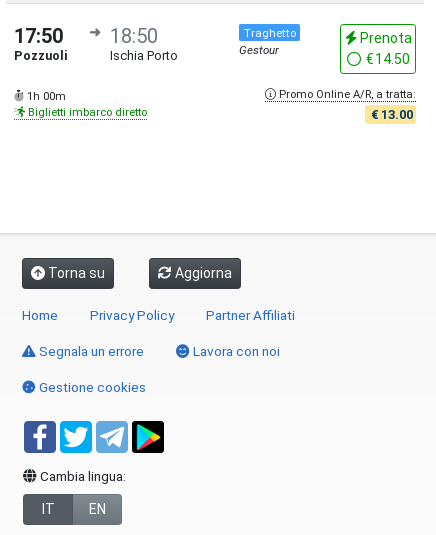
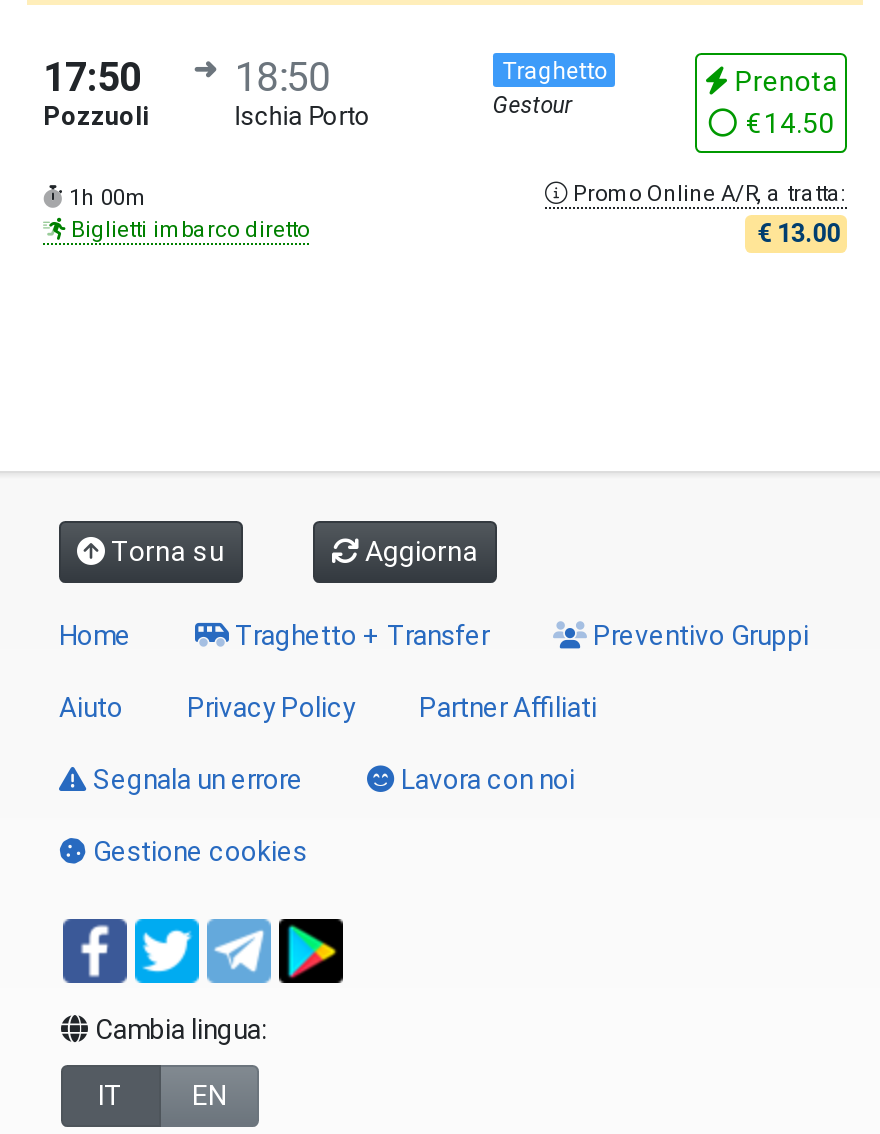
+ Traghetto + Transfer
+ Preventivo Gruppi
+ Aiuto
